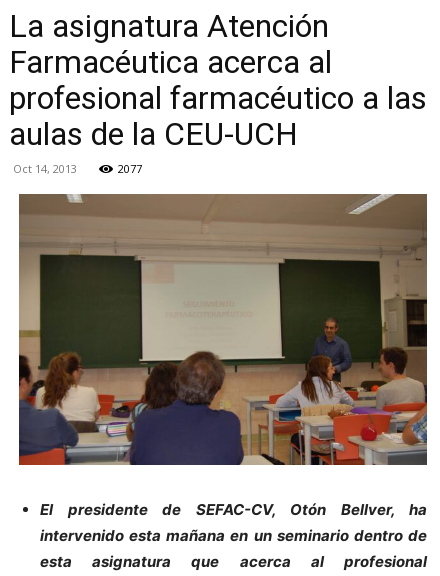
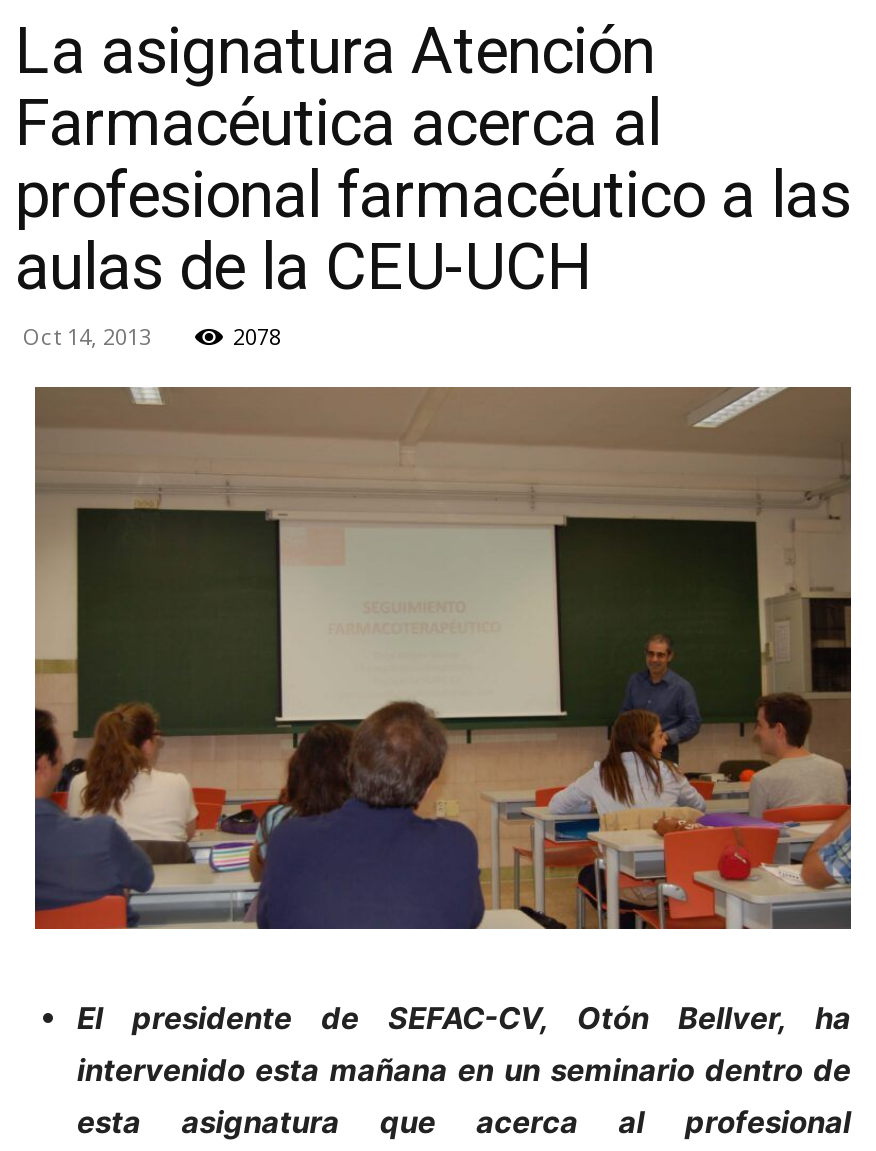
- 2077
+ 2078
